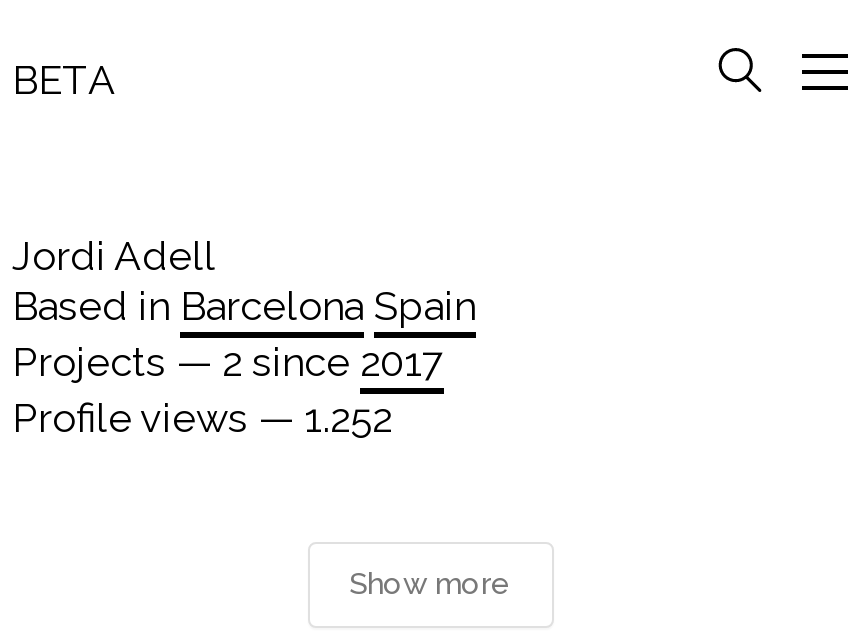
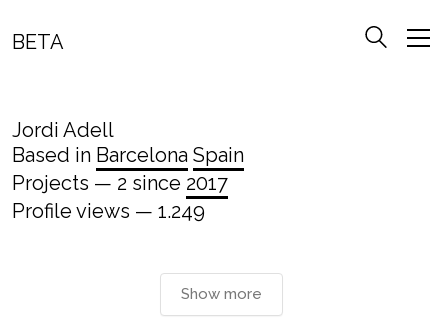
- Profile views — 1.252
+ Profile views — 1.249
